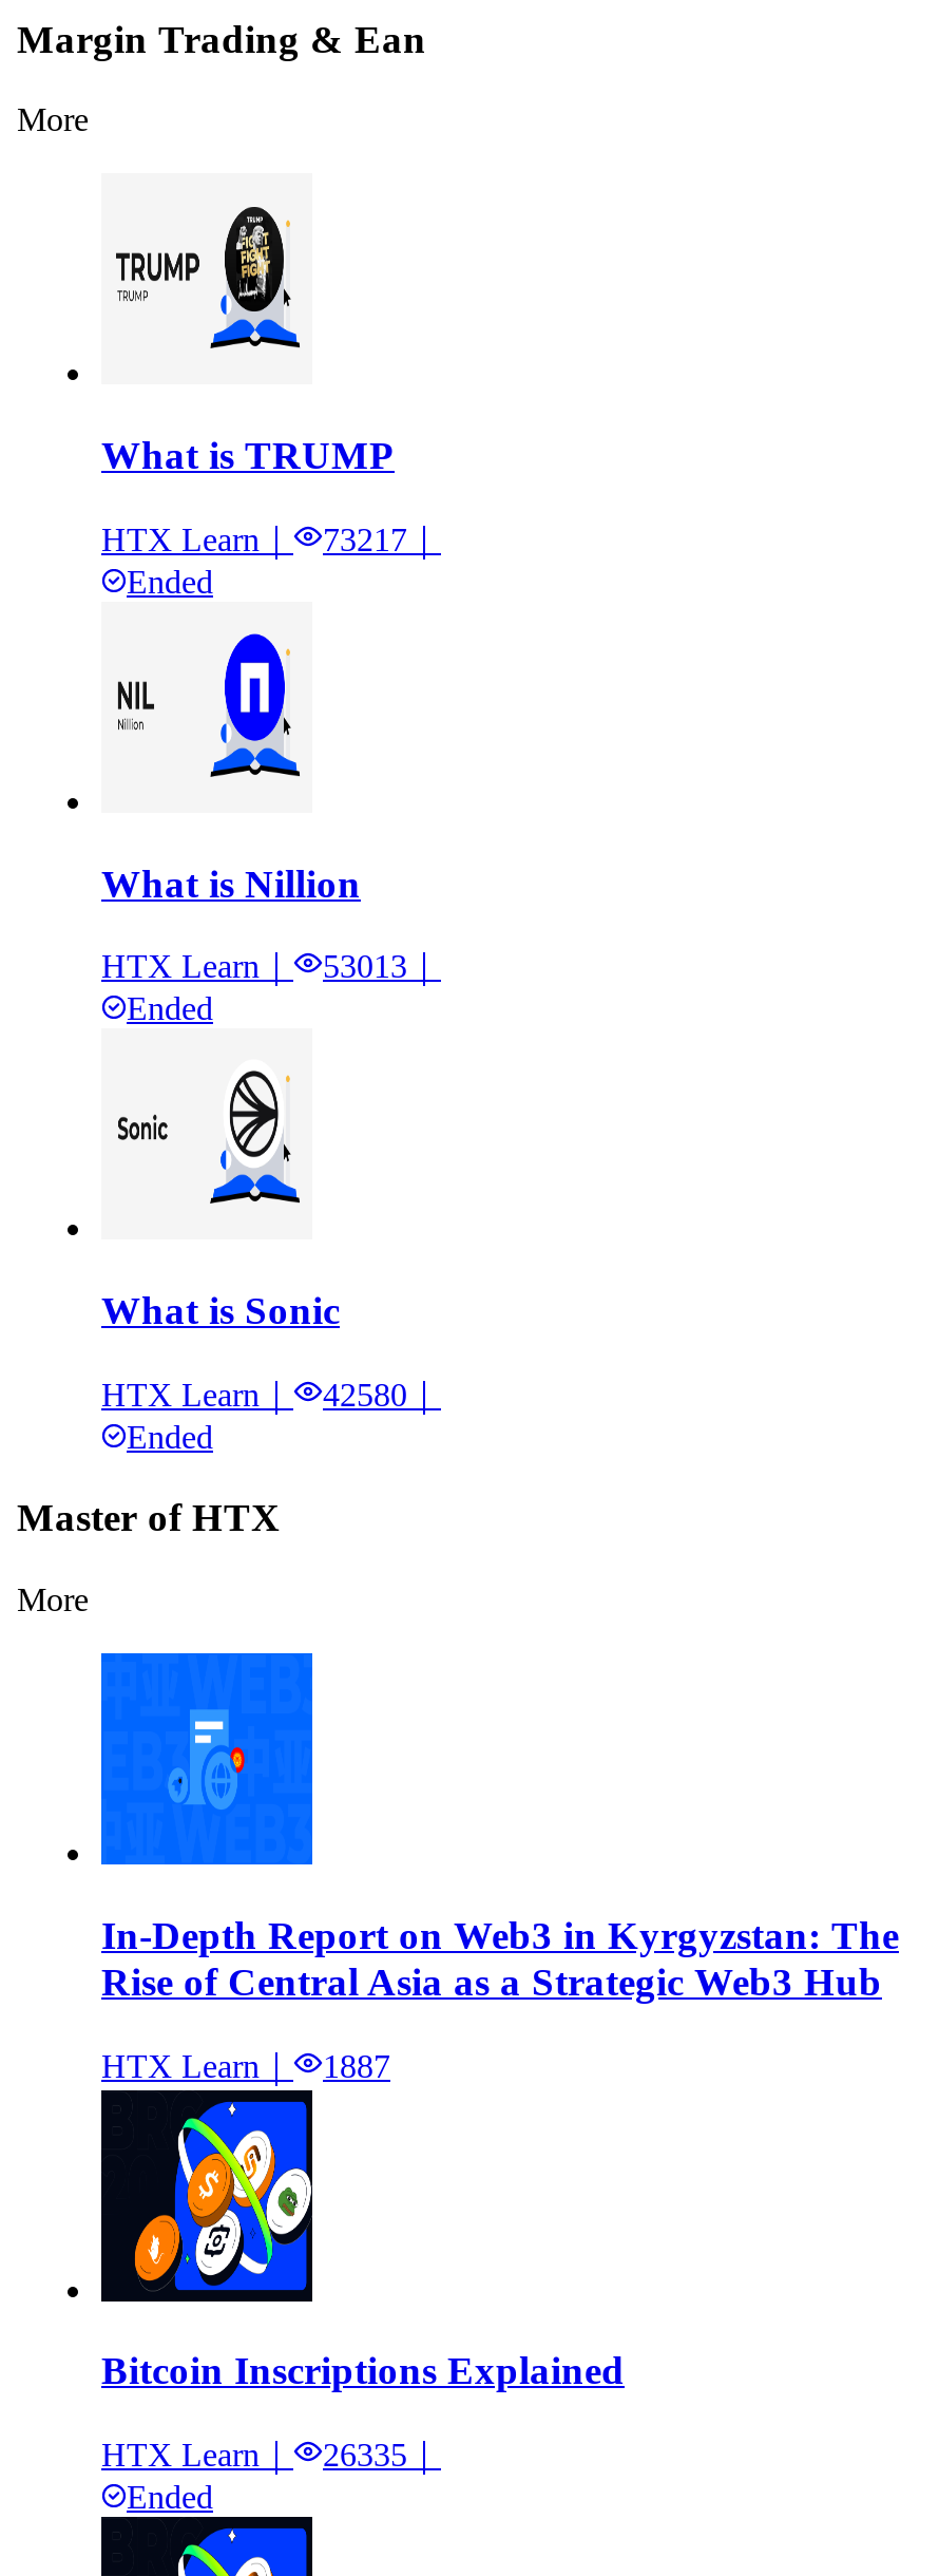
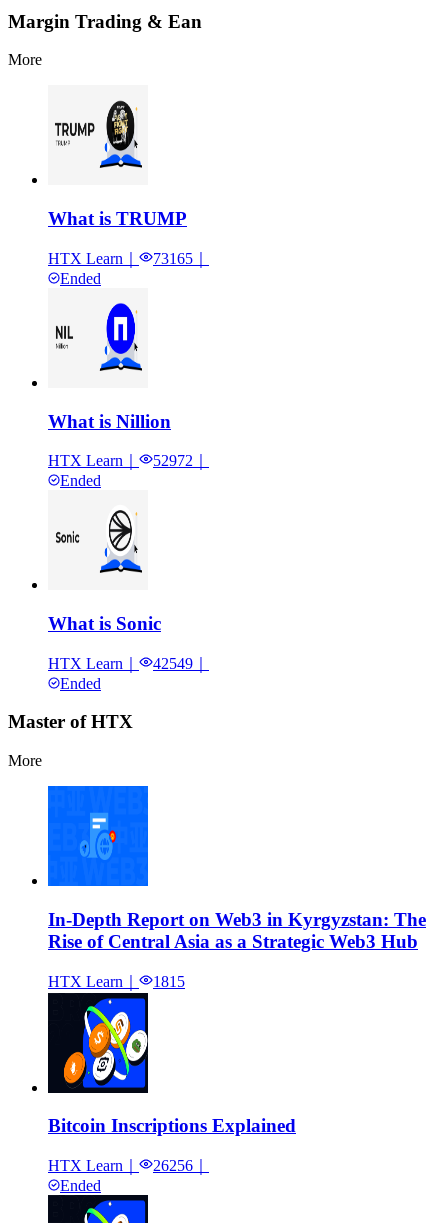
- HTX Learn｜ 73217｜
+ HTX Learn｜ 73165｜

- HTX Learn｜ 53013｜
+ HTX Learn｜ 52972｜

- HTX Learn｜ 42580｜
+ HTX Learn｜ 42549｜

- HTX Learn｜ 1887
+ HTX Learn｜ 1815

- HTX Learn｜ 26335｜
+ HTX Learn｜ 26256｜
